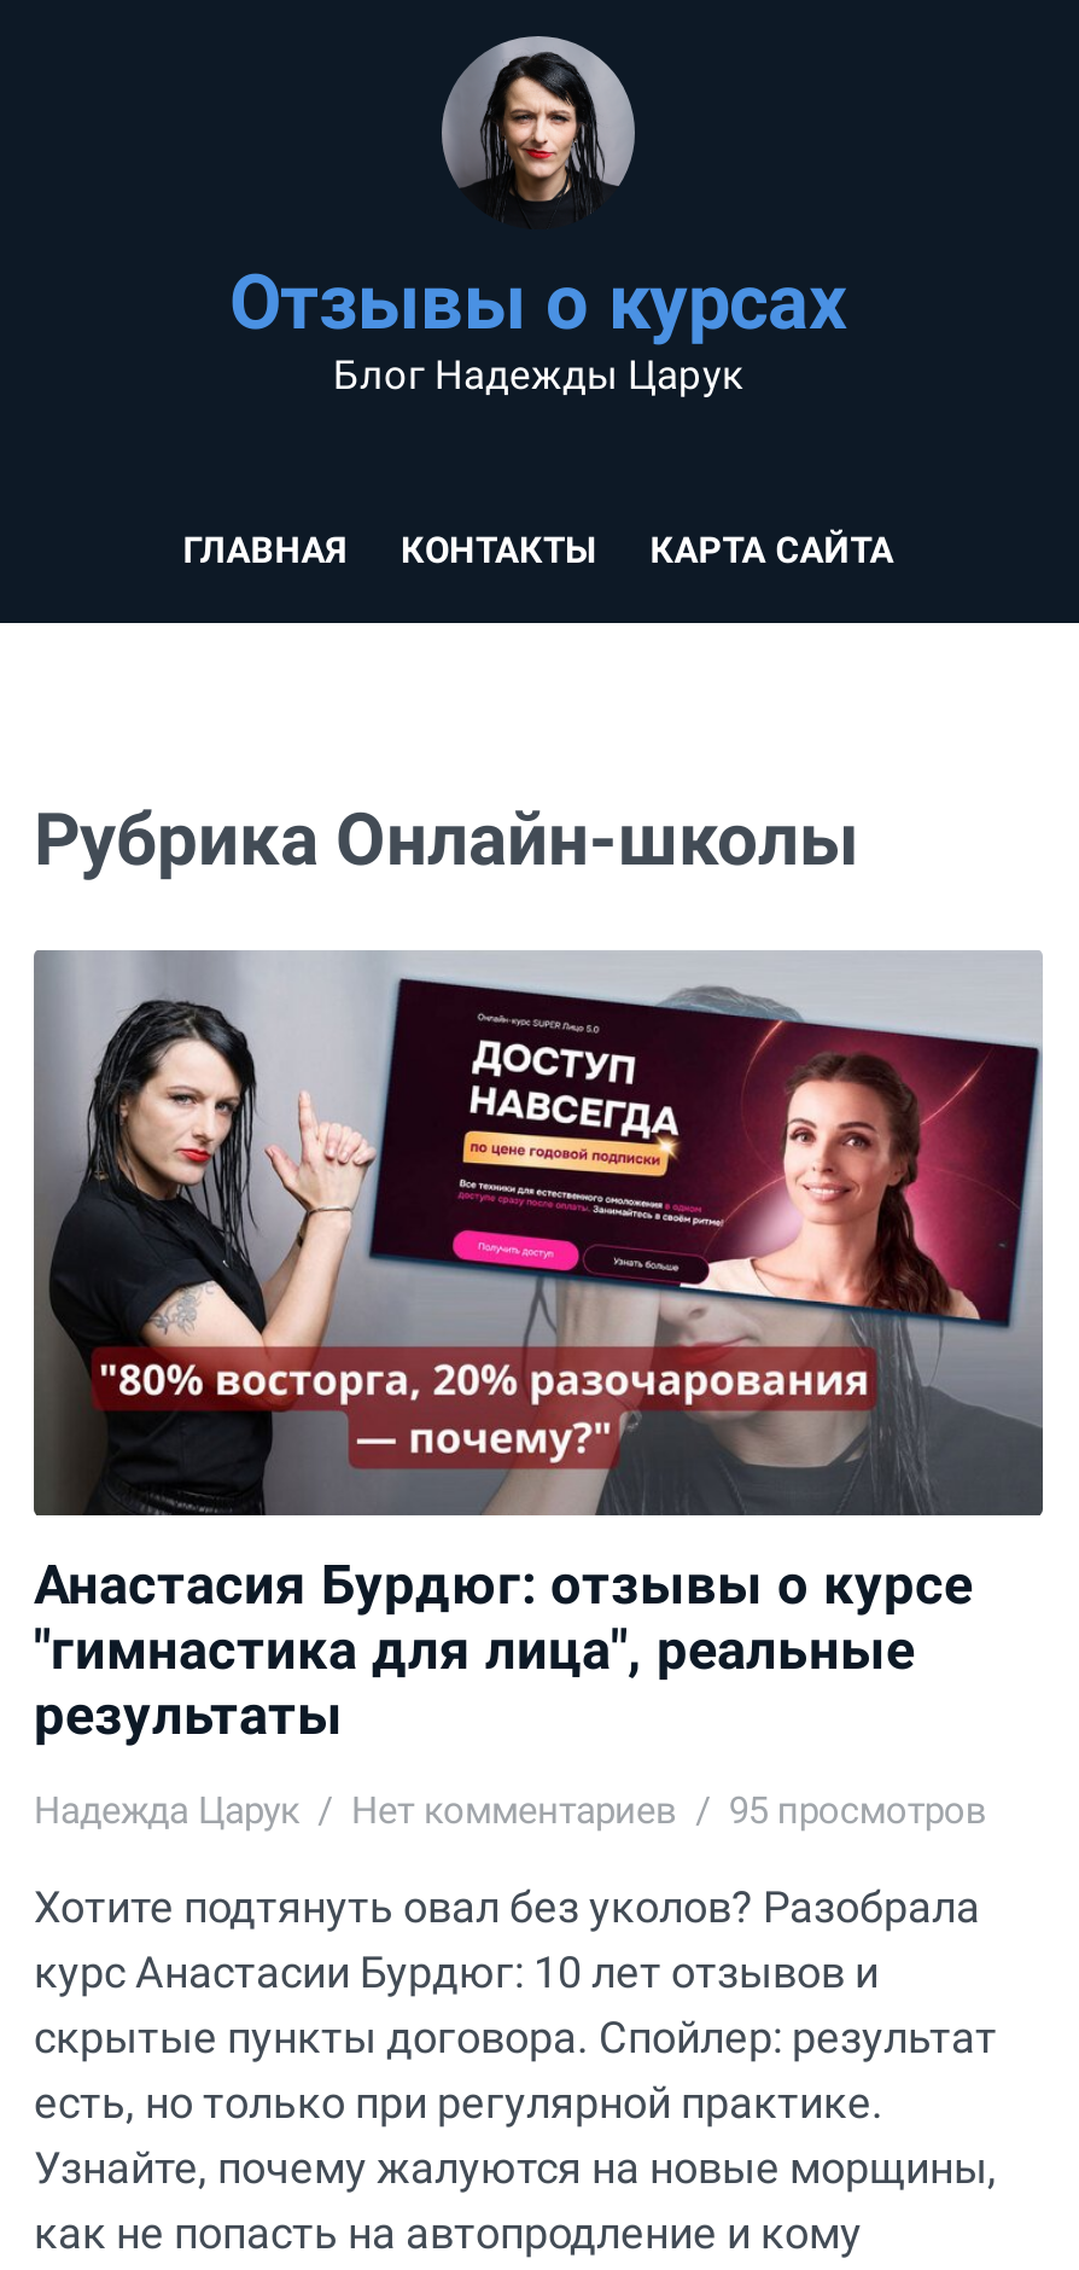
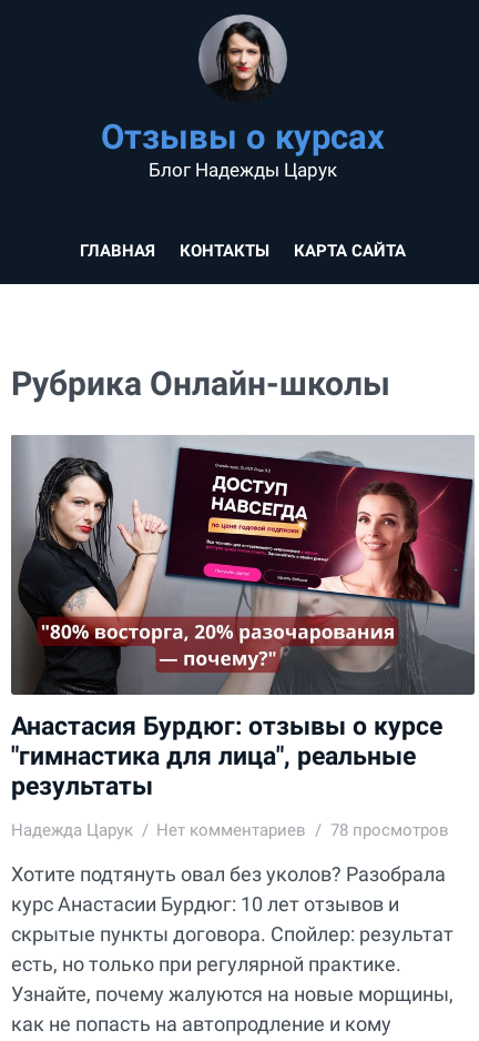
- Надежда Царук Нет комментариев 95 просмотров
+ Надежда Царук Нет комментариев 78 просмотров
